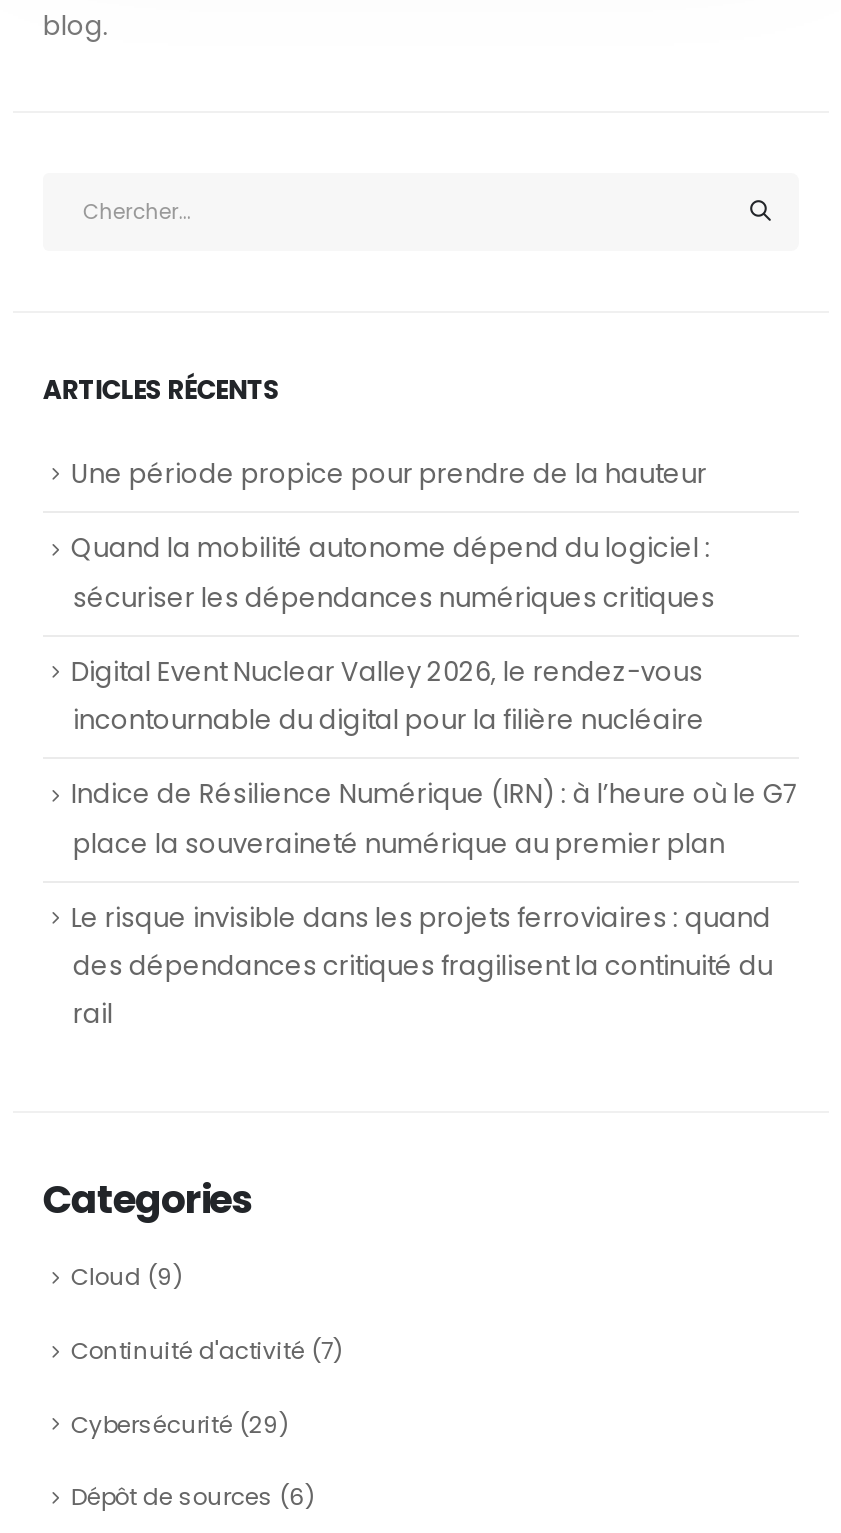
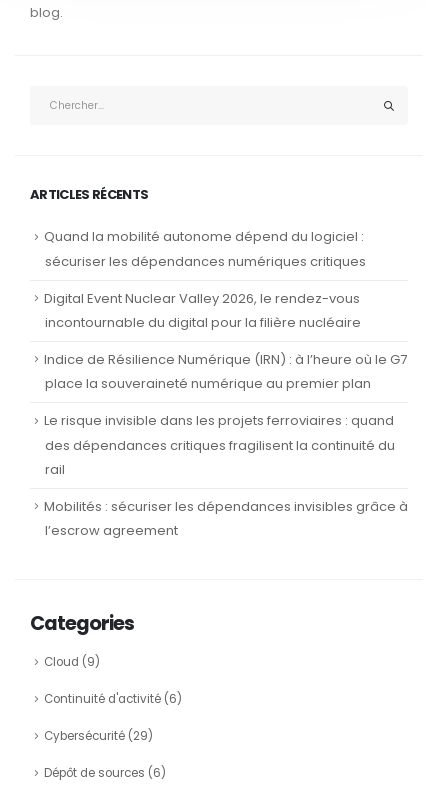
- Une période propice pour prendre de la hauteur

moved up: Quand la mobilité autonome dépend du logiciel : | sécuriser les dépendances numériques critiques | Digital Event Nuclear Valley 2026, le rendez-vous | ... | des dépendances critiques fragilisent la continuité du | rail

+ Mobilités : sécuriser les dépendances invisibles grâce à
+ l’escrow agreement

- Continuité d'activité (7)
+ Continuité d'activité (6)
